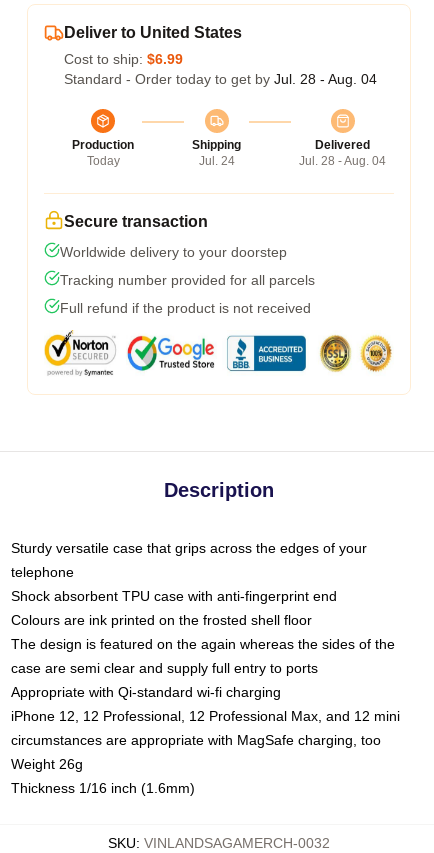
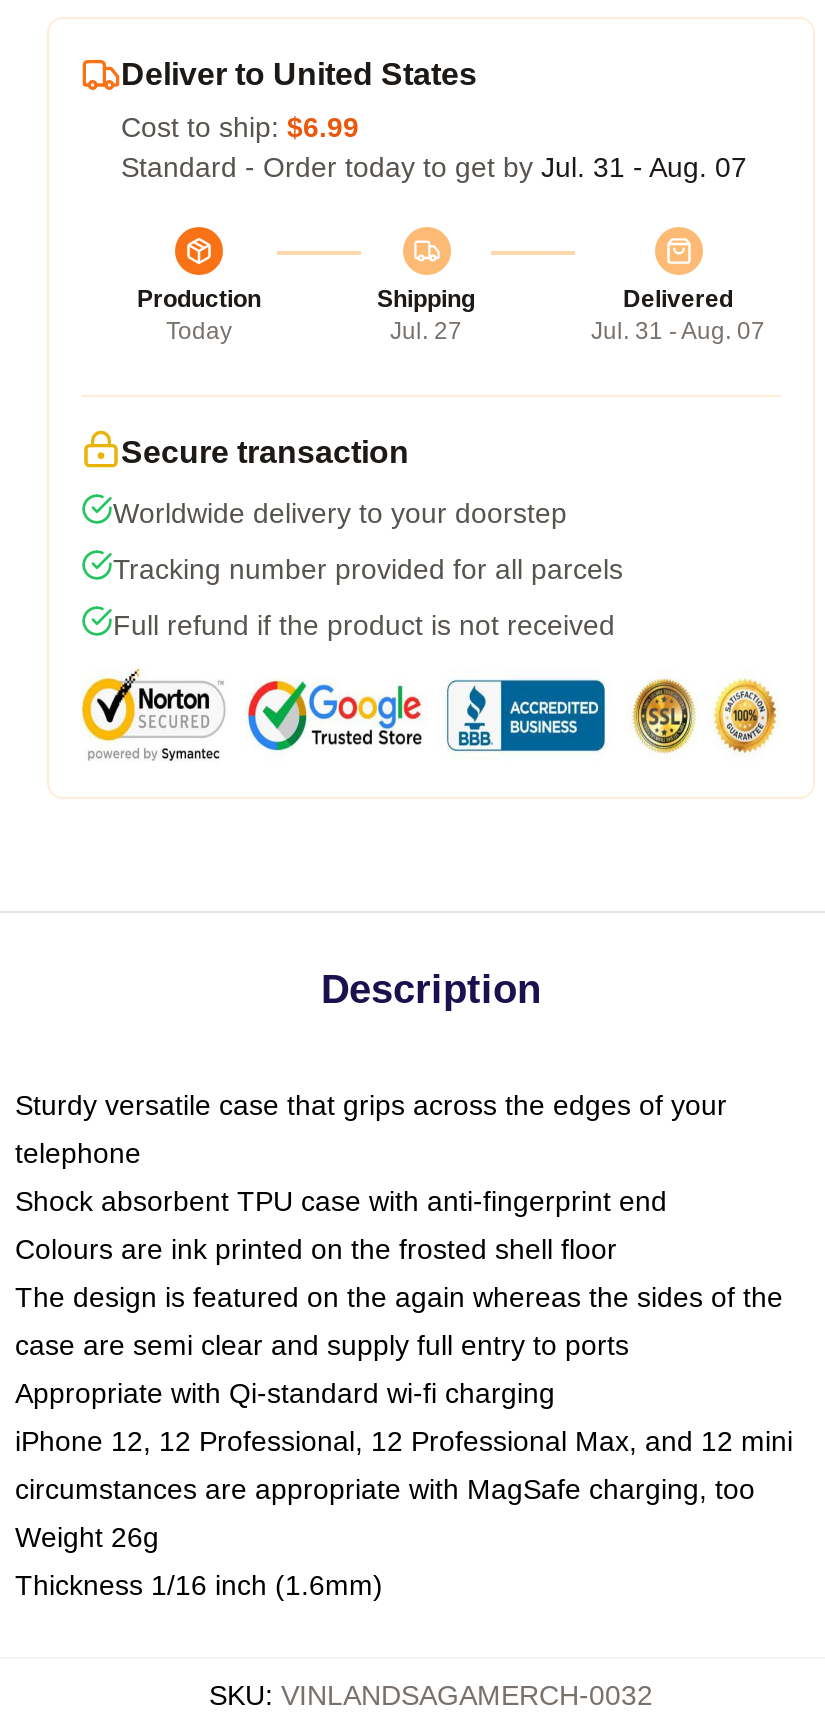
- Standard - Order today to get by Jul. 28 - Aug. 04
+ Standard - Order today to get by Jul. 31 - Aug. 07

- Jul. 24
+ Jul. 27

- Jul. 28 - Aug. 04
+ Jul. 31 - Aug. 07
